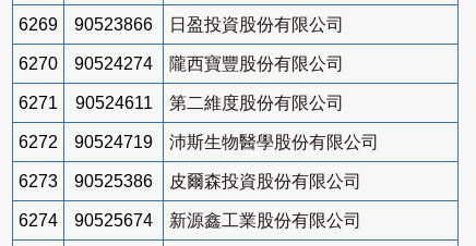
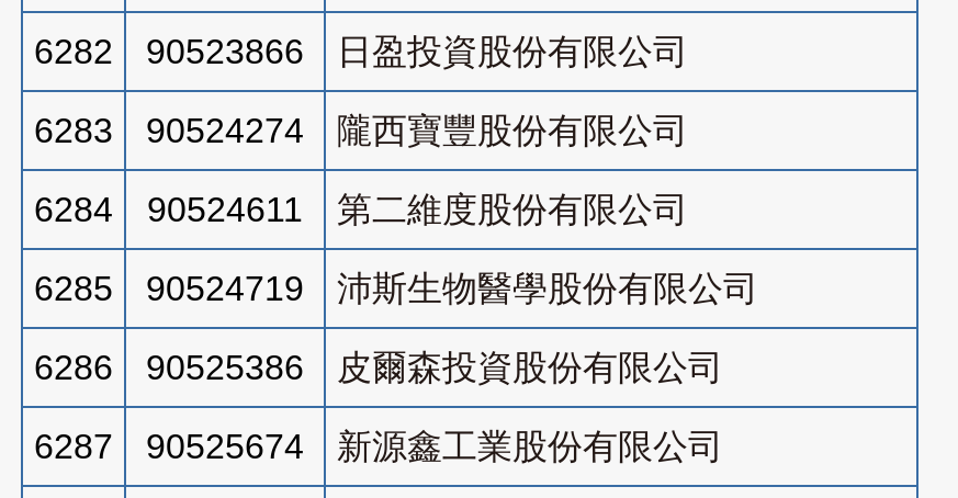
- 6269 90523866 日盈投資股份有限公司
+ 6282 90523866 日盈投資股份有限公司

- 6270 90524274 隴西寶豐股份有限公司
+ 6283 90524274 隴西寶豐股份有限公司

- 6271 90524611 第二維度股份有限公司
+ 6284 90524611 第二維度股份有限公司

- 6272 90524719 沛斯生物醫學股份有限公司
+ 6285 90524719 沛斯生物醫學股份有限公司

- 6273 90525386 皮爾森投資股份有限公司
+ 6286 90525386 皮爾森投資股份有限公司

- 6274 90525674 新源鑫工業股份有限公司
+ 6287 90525674 新源鑫工業股份有限公司
